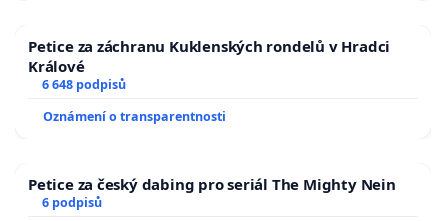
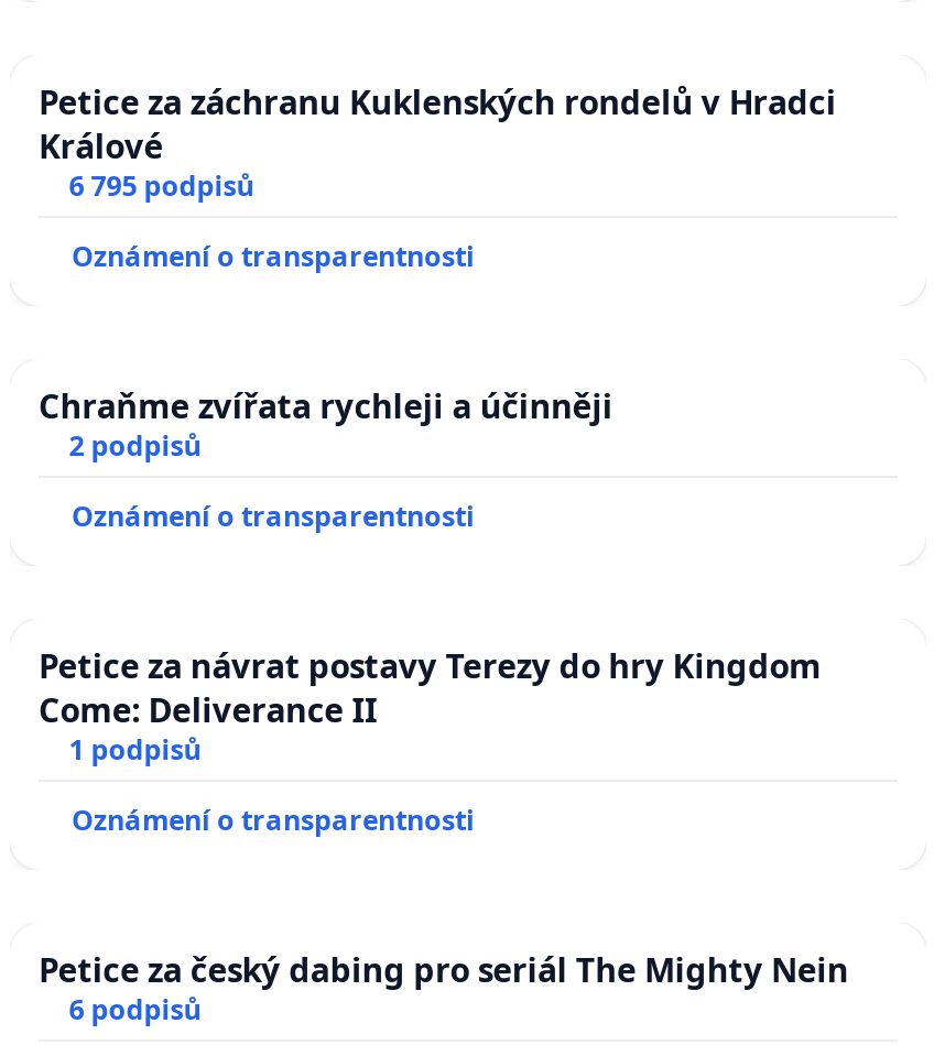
- 6 648 podpisů
+ 6 795 podpisů
+ Oznámení o transparentnosti
+ Chraňme zvířata rychleji a účinněji
+ 2 podpisů
+ Oznámení o transparentnosti
+ Petice za návrat postavy Terezy do hry Kingdom
+ Come: Deliverance II
+ 1 podpisů
